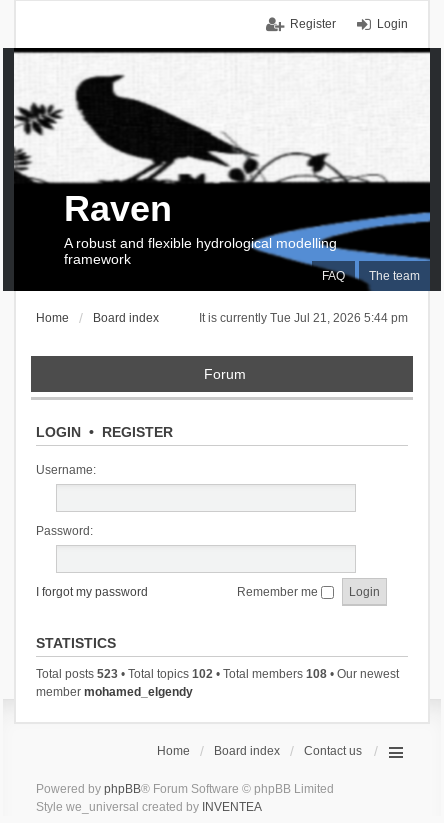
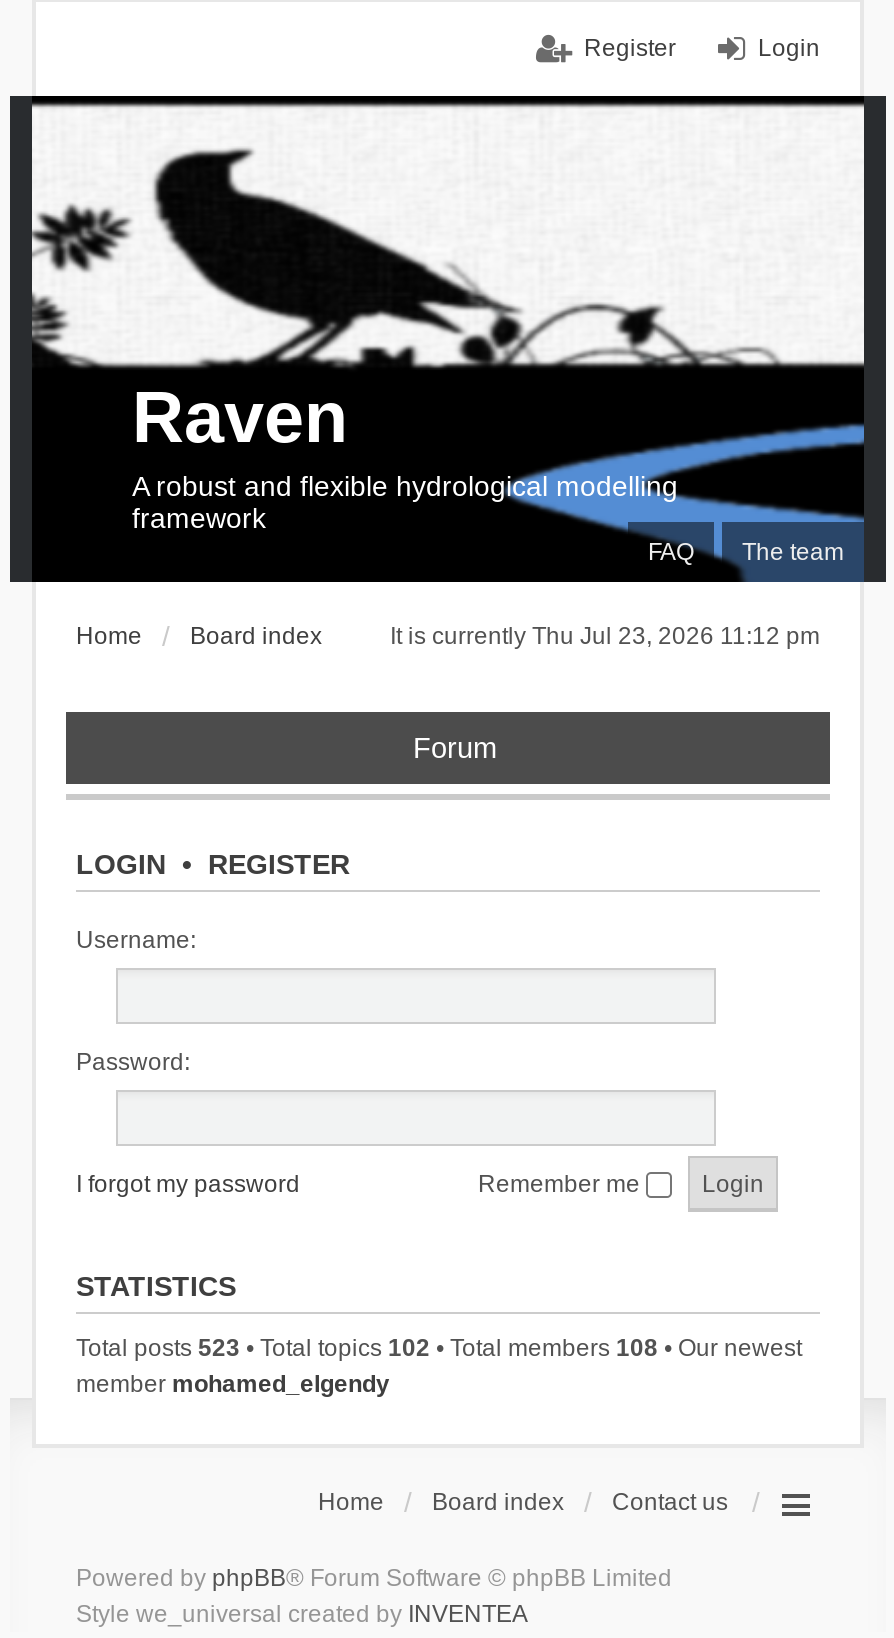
- It is currently Tue Jul 21, 2026 5:44 pm
+ It is currently Thu Jul 23, 2026 11:12 pm
